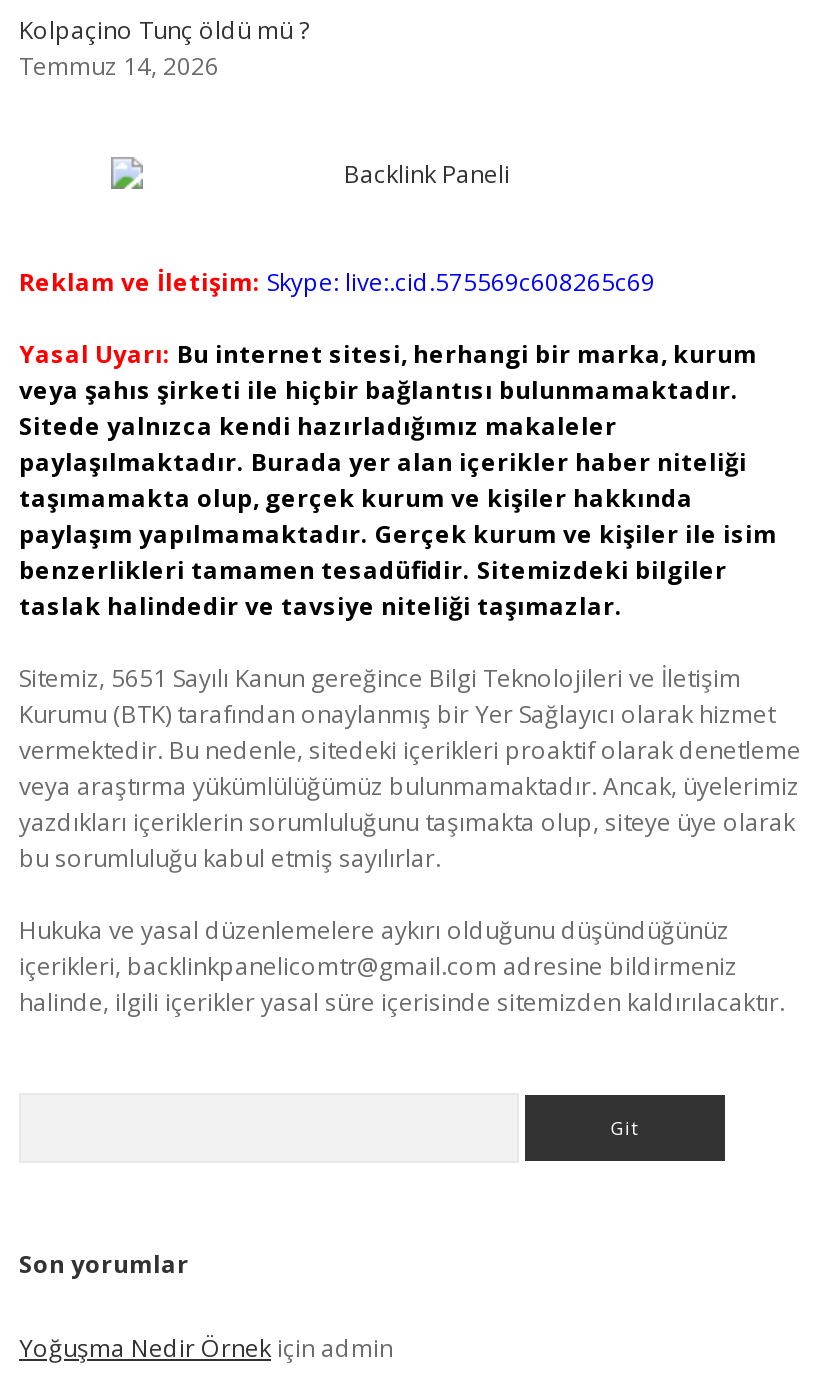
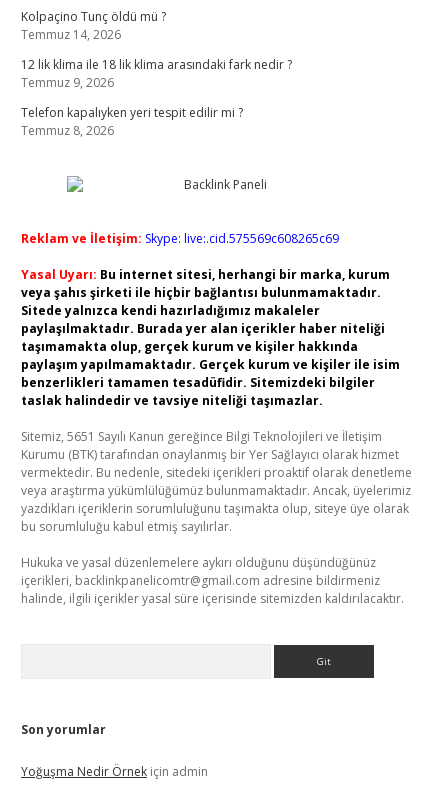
+ 12 lik klima ile 18 lik klima arasındaki fark nedir ?
+ Temmuz 9, 2026
+ Telefon kapalıyken yeri tespit edilir mi ?
+ Temmuz 8, 2026
